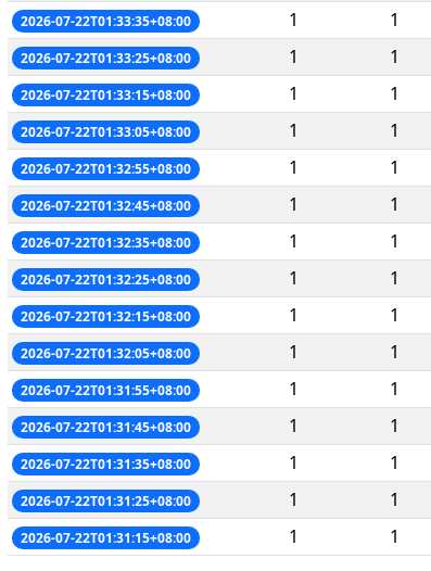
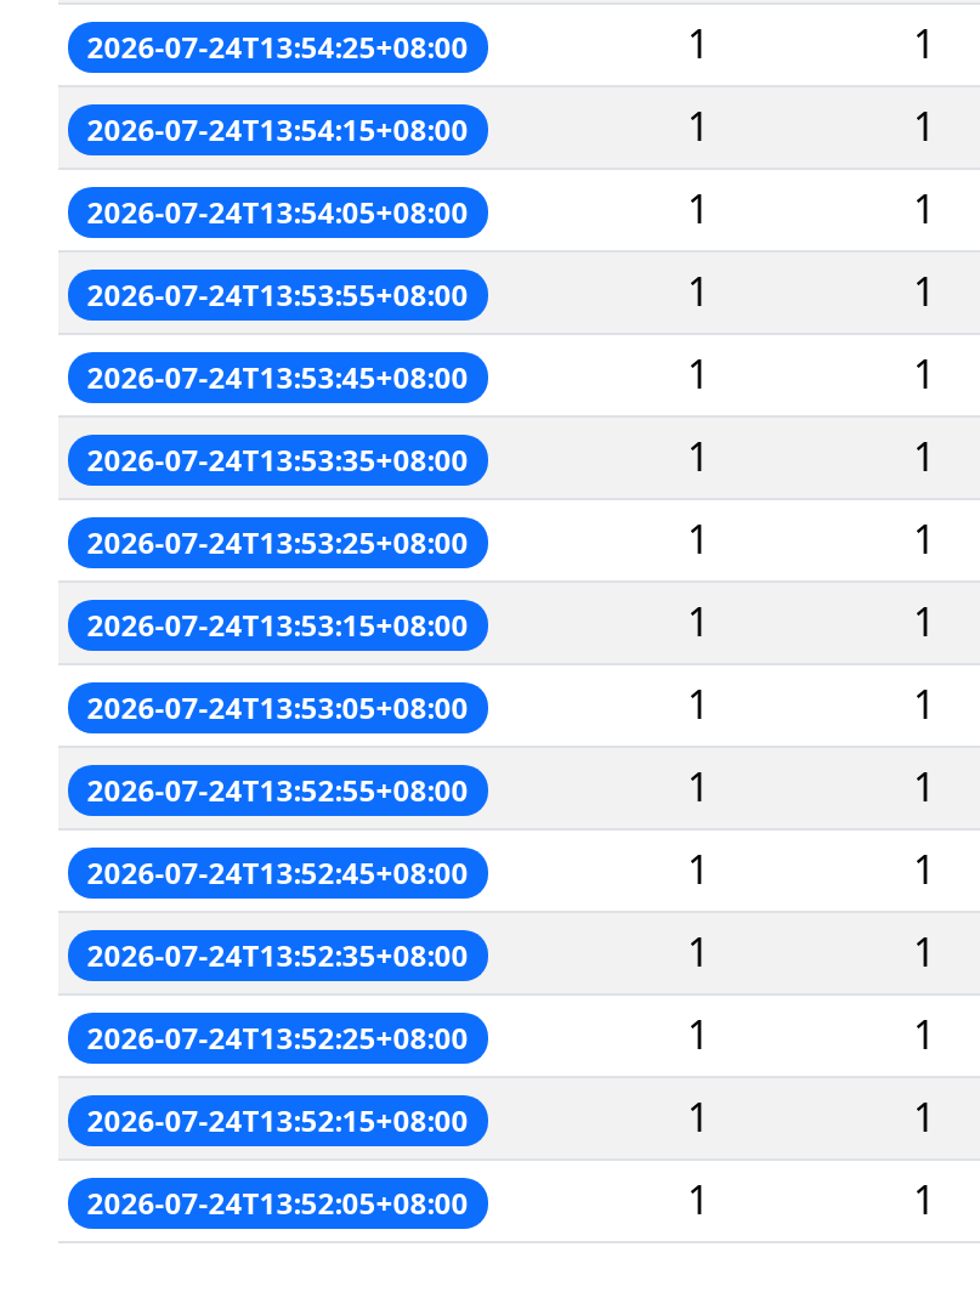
- 2026-07-22T01:33:35+08:00
+ 2026-07-24T13:54:25+08:00

- 2026-07-22T01:33:25+08:00
+ 2026-07-24T13:54:15+08:00

- 2026-07-22T01:33:15+08:00
+ 2026-07-24T13:54:05+08:00

- 2026-07-22T01:33:05+08:00
+ 2026-07-24T13:53:55+08:00

- 2026-07-22T01:32:55+08:00
+ 2026-07-24T13:53:45+08:00

- 2026-07-22T01:32:45+08:00
+ 2026-07-24T13:53:35+08:00

- 2026-07-22T01:32:35+08:00
+ 2026-07-24T13:53:25+08:00

- 2026-07-22T01:32:25+08:00
+ 2026-07-24T13:53:15+08:00

- 2026-07-22T01:32:15+08:00
+ 2026-07-24T13:53:05+08:00

- 2026-07-22T01:32:05+08:00
+ 2026-07-24T13:52:55+08:00

- 2026-07-22T01:31:55+08:00
+ 2026-07-24T13:52:45+08:00

- 2026-07-22T01:31:45+08:00
+ 2026-07-24T13:52:35+08:00

- 2026-07-22T01:31:35+08:00
+ 2026-07-24T13:52:25+08:00

- 2026-07-22T01:31:25+08:00
+ 2026-07-24T13:52:15+08:00

- 2026-07-22T01:31:15+08:00
+ 2026-07-24T13:52:05+08:00
